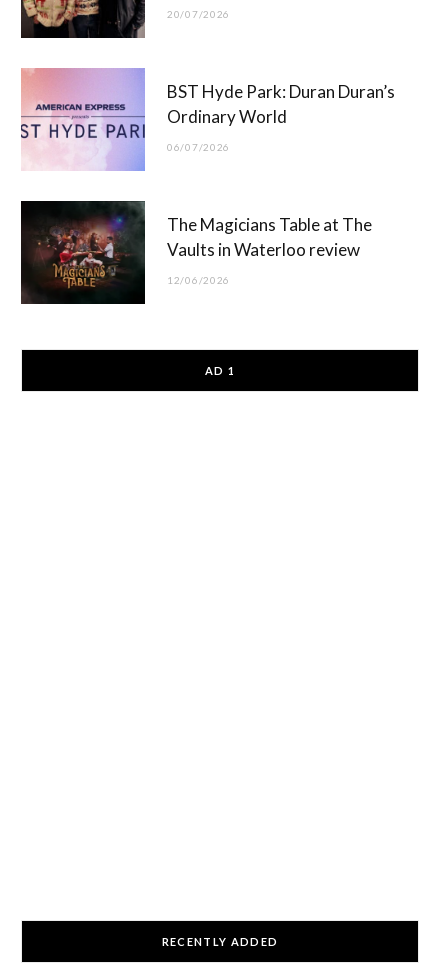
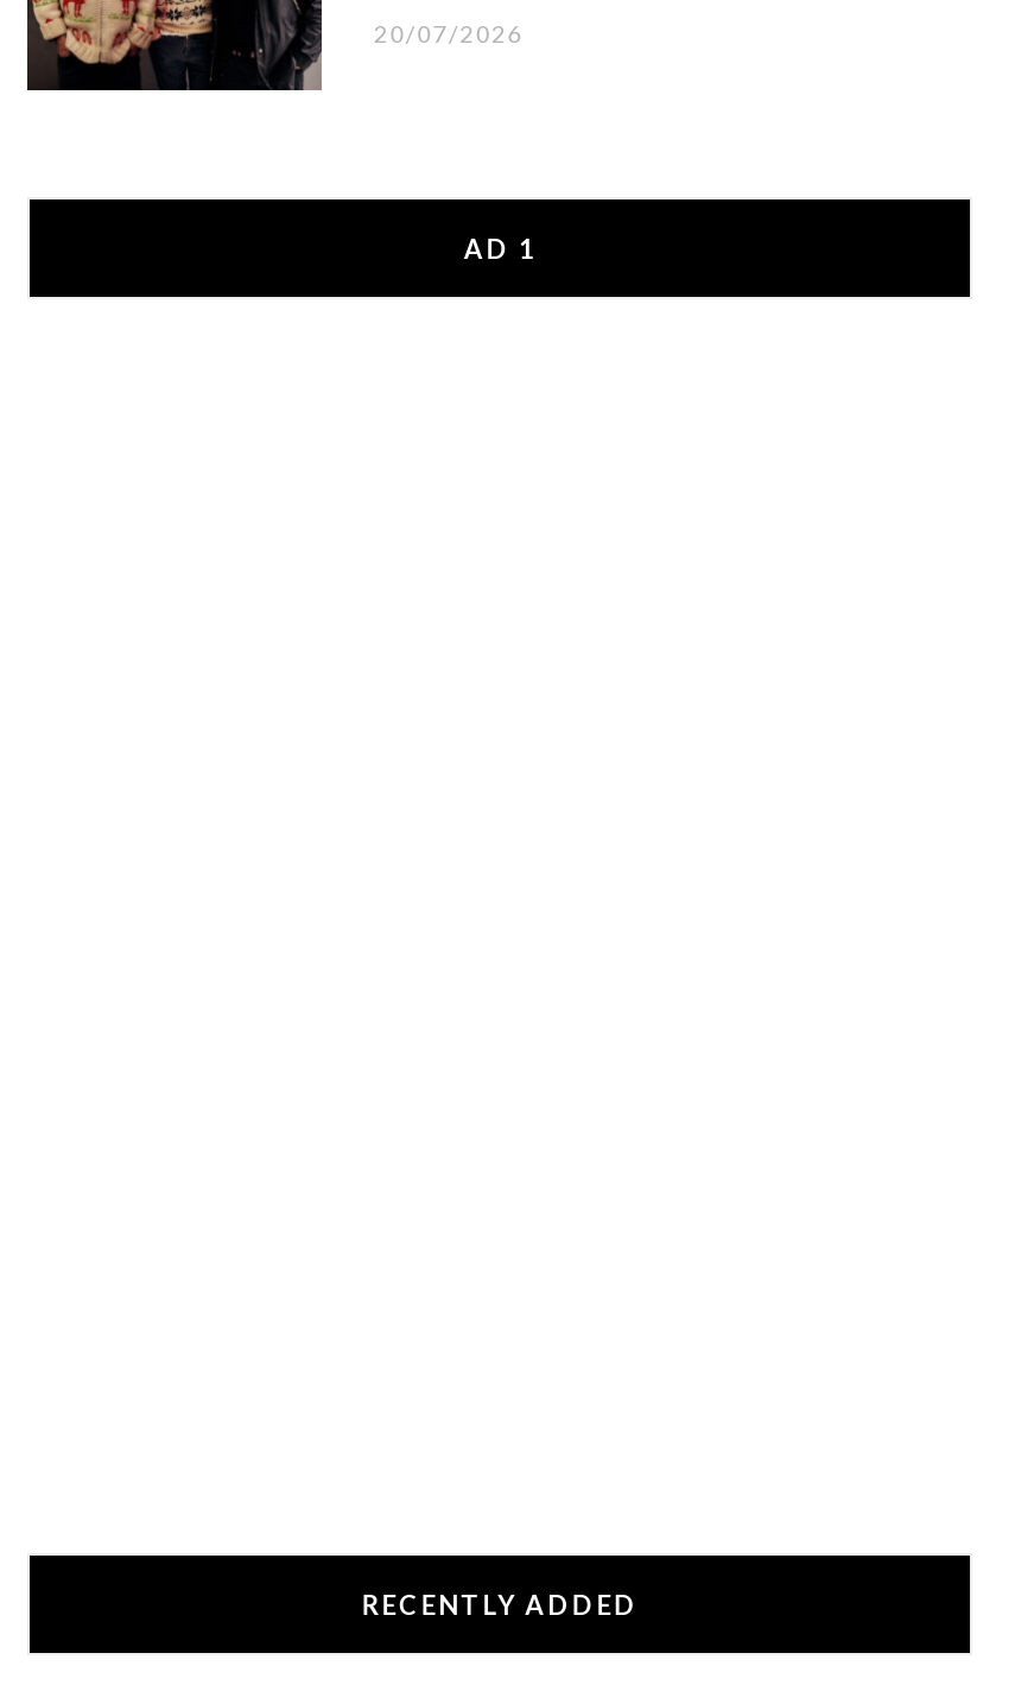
- [image]
- BST Hyde Park: Duran Duran’s
- Ordinary World
- 06/07/2026

- [image]
- The Magicians Table at The
- Vaults in Waterloo review
- 12/06/2026
